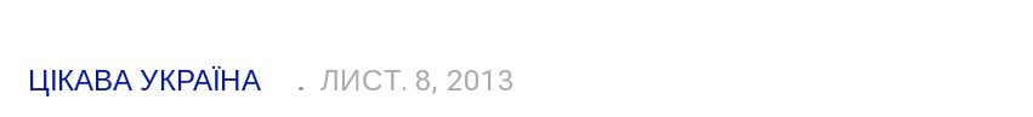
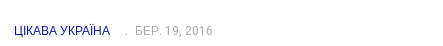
- ЦІКАВА УКРАЇНА ЛИСТ. 8, 2013
+ ЦІКАВА УКРАЇНА БЕР. 19, 2016
